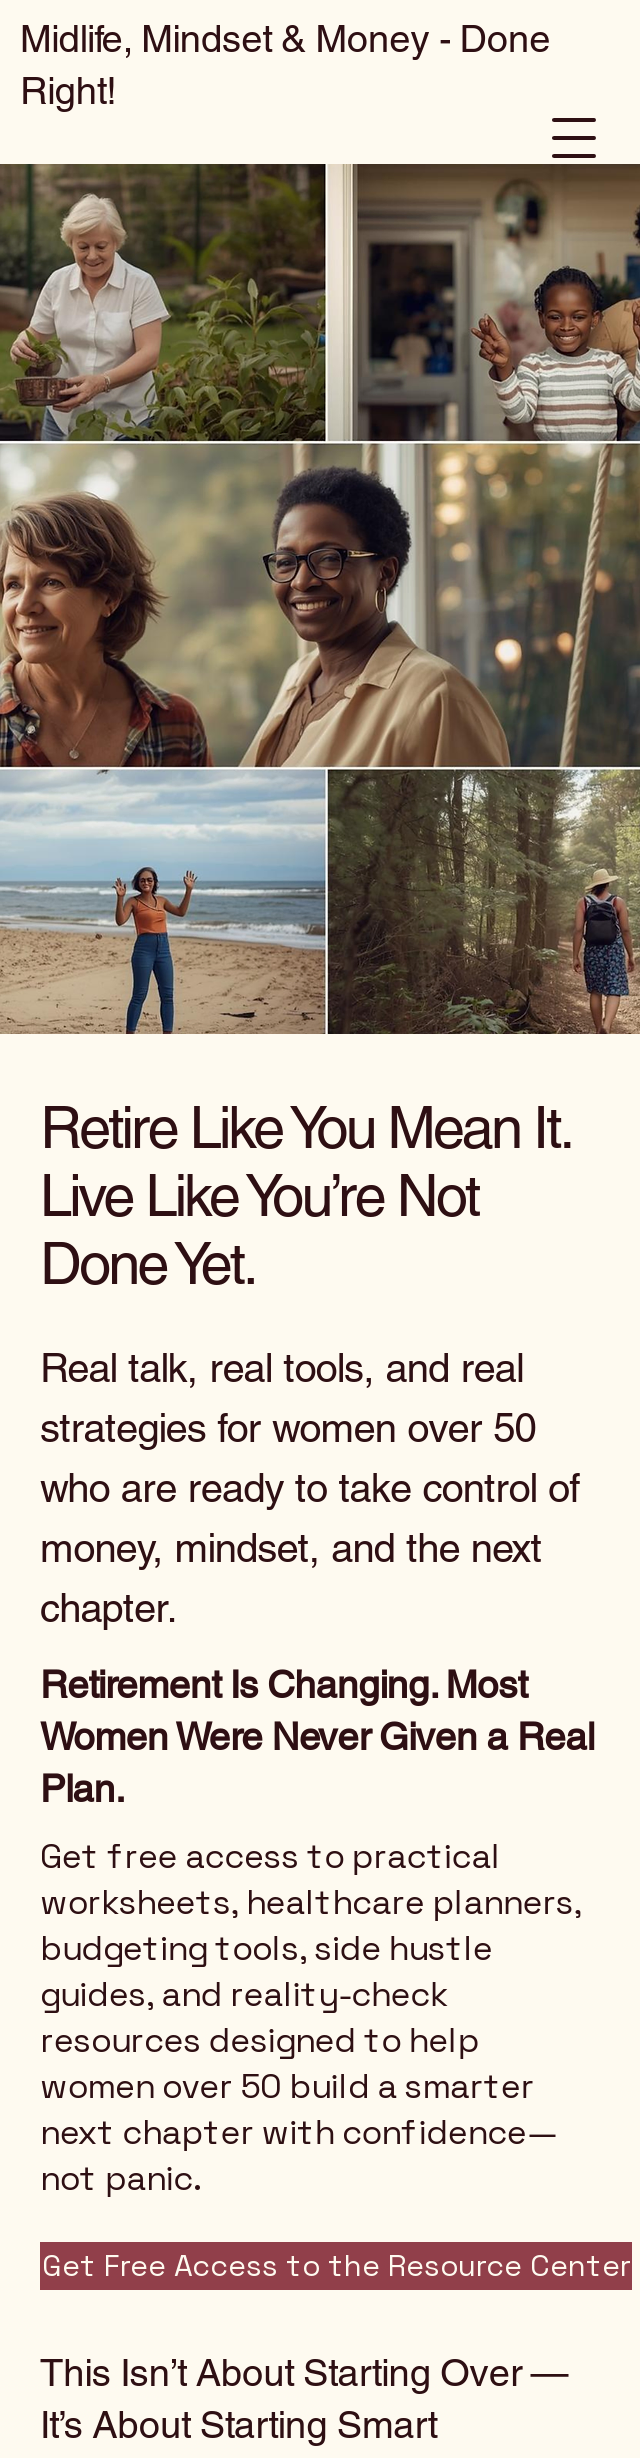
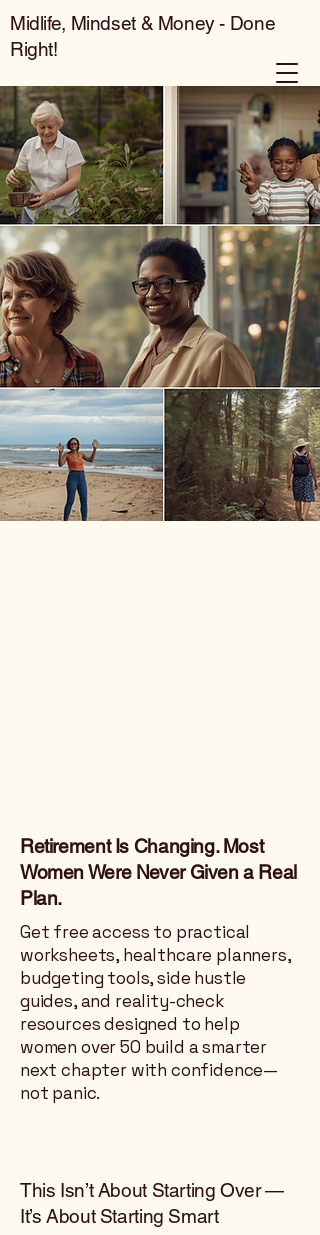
- Retire Like You Mean It.
- Live Like You’re Not
- Done Yet.
- Real talk, real tools, and real
- strategies for women over 50
- who are ready to take control of
- money, mindset, and the next
- chapter.

- Get Free Access to the Resource Center
